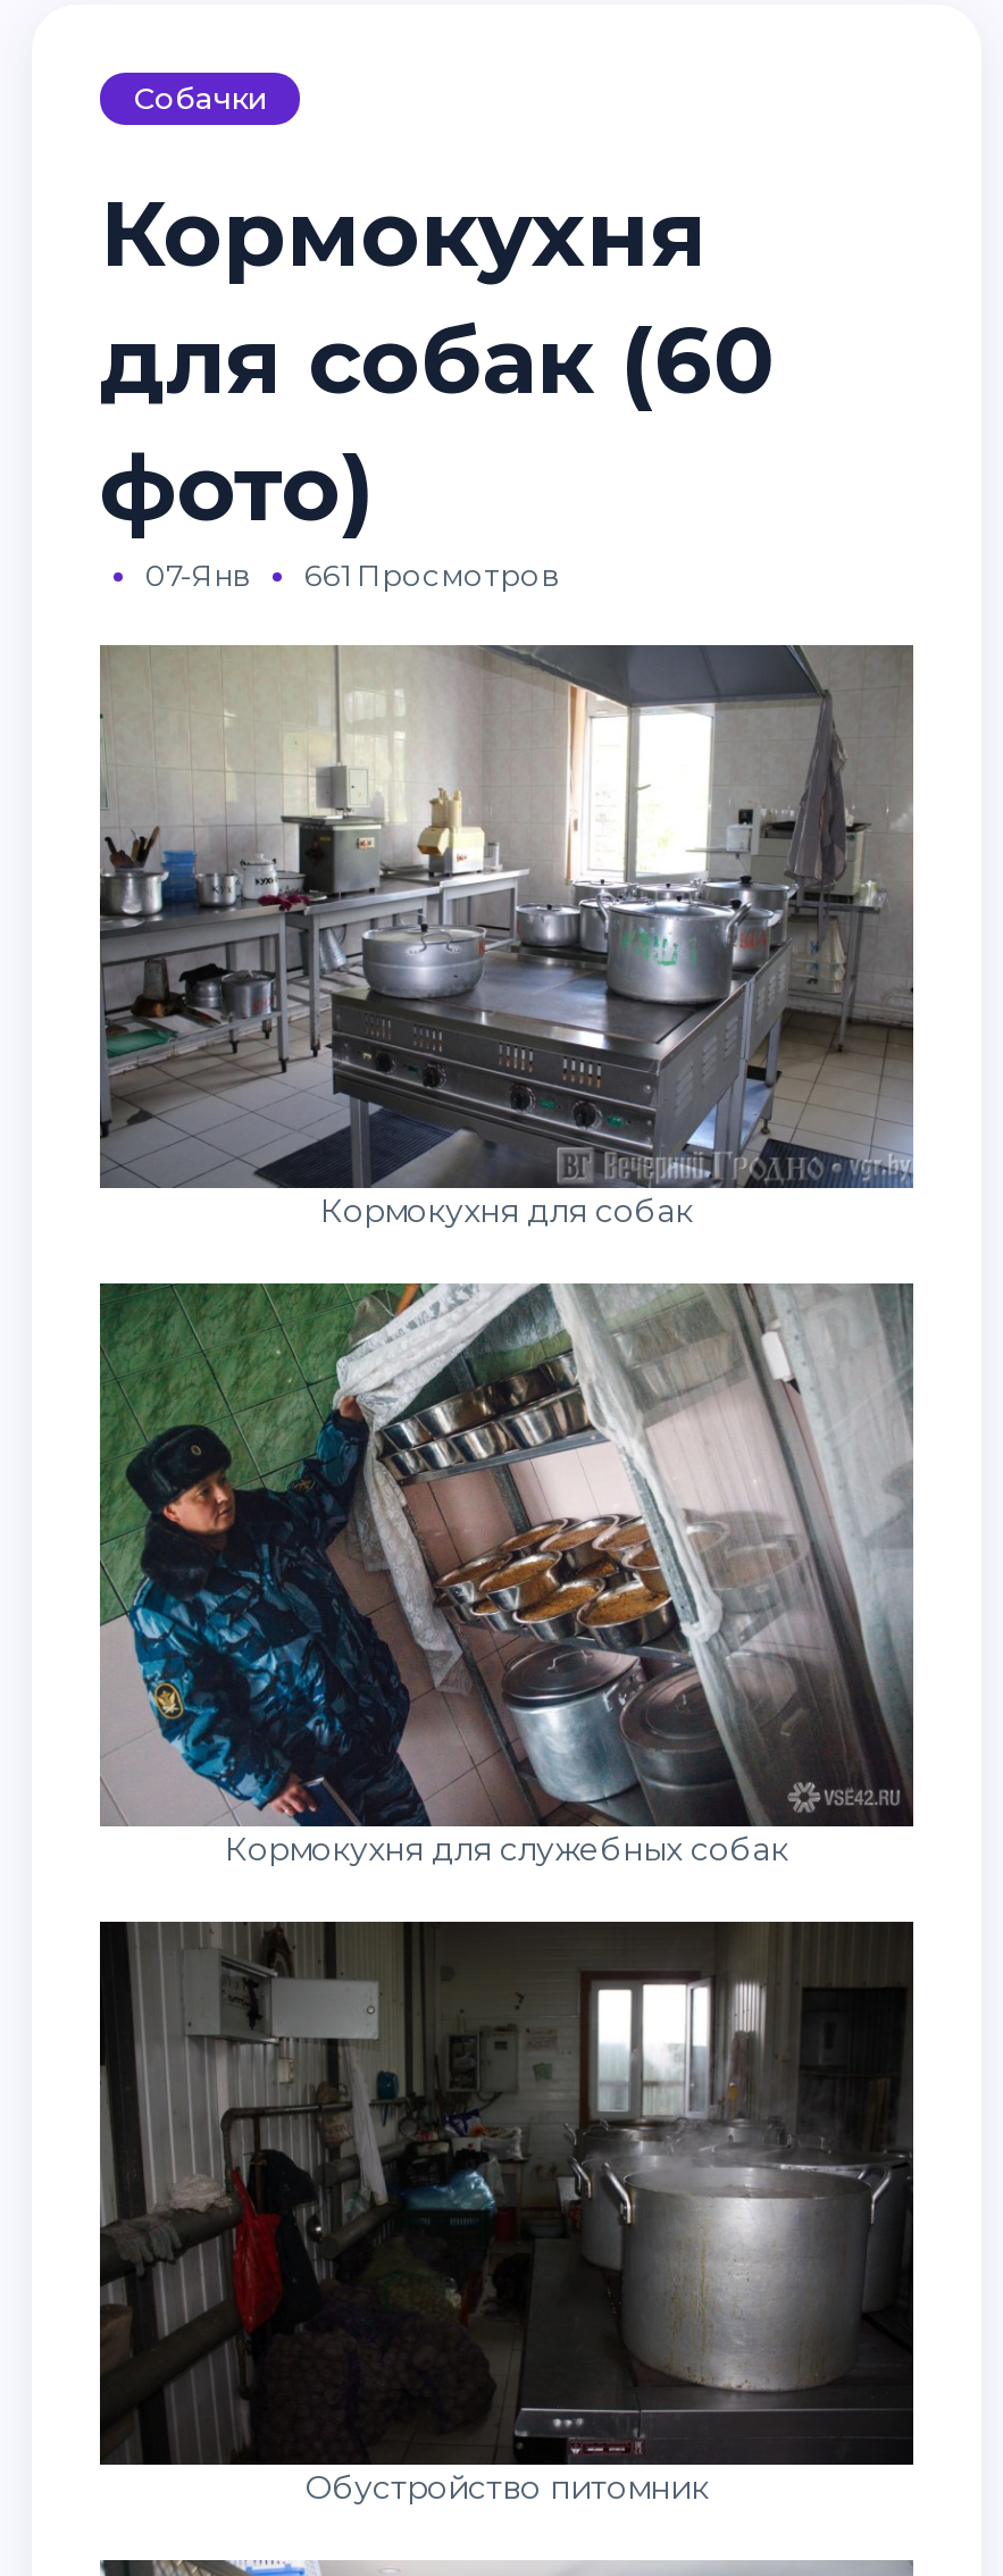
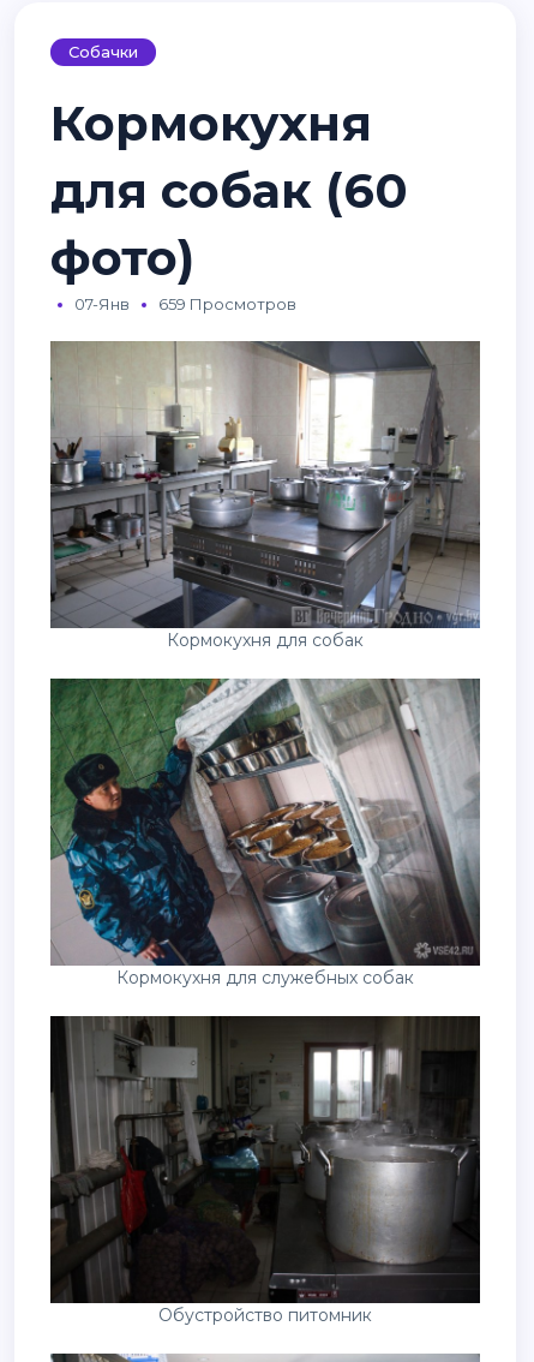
- 07-Янв 661 Просмотров
+ 07-Янв 659 Просмотров
